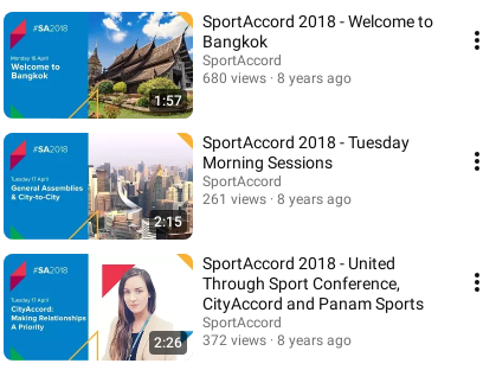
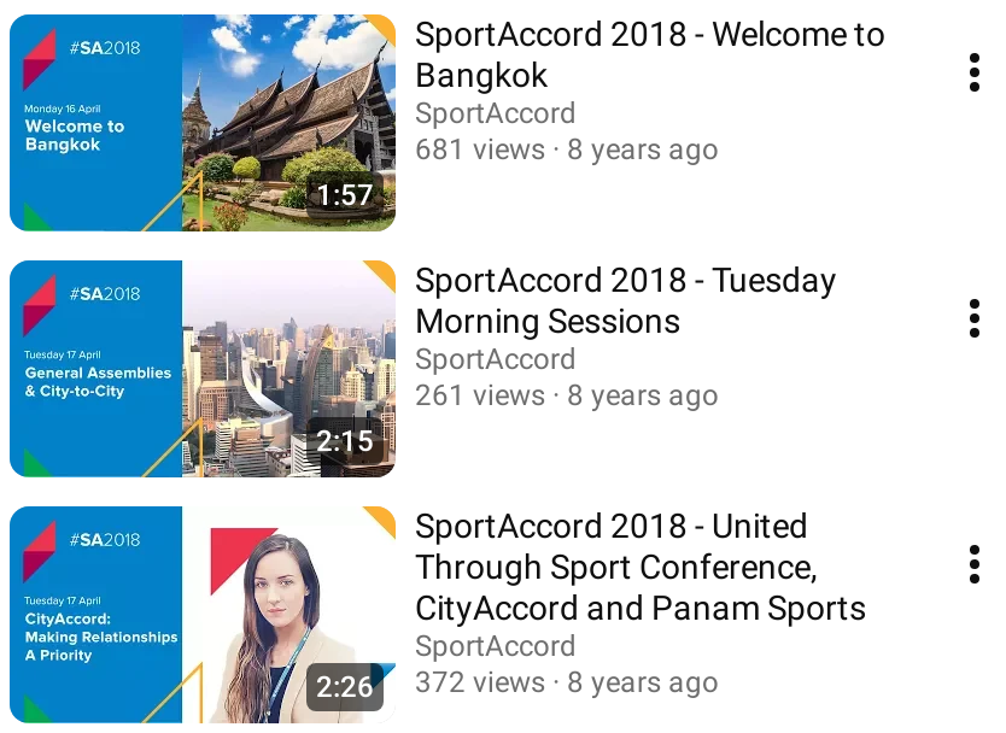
- 680 views 8 years ago
+ 681 views 8 years ago
